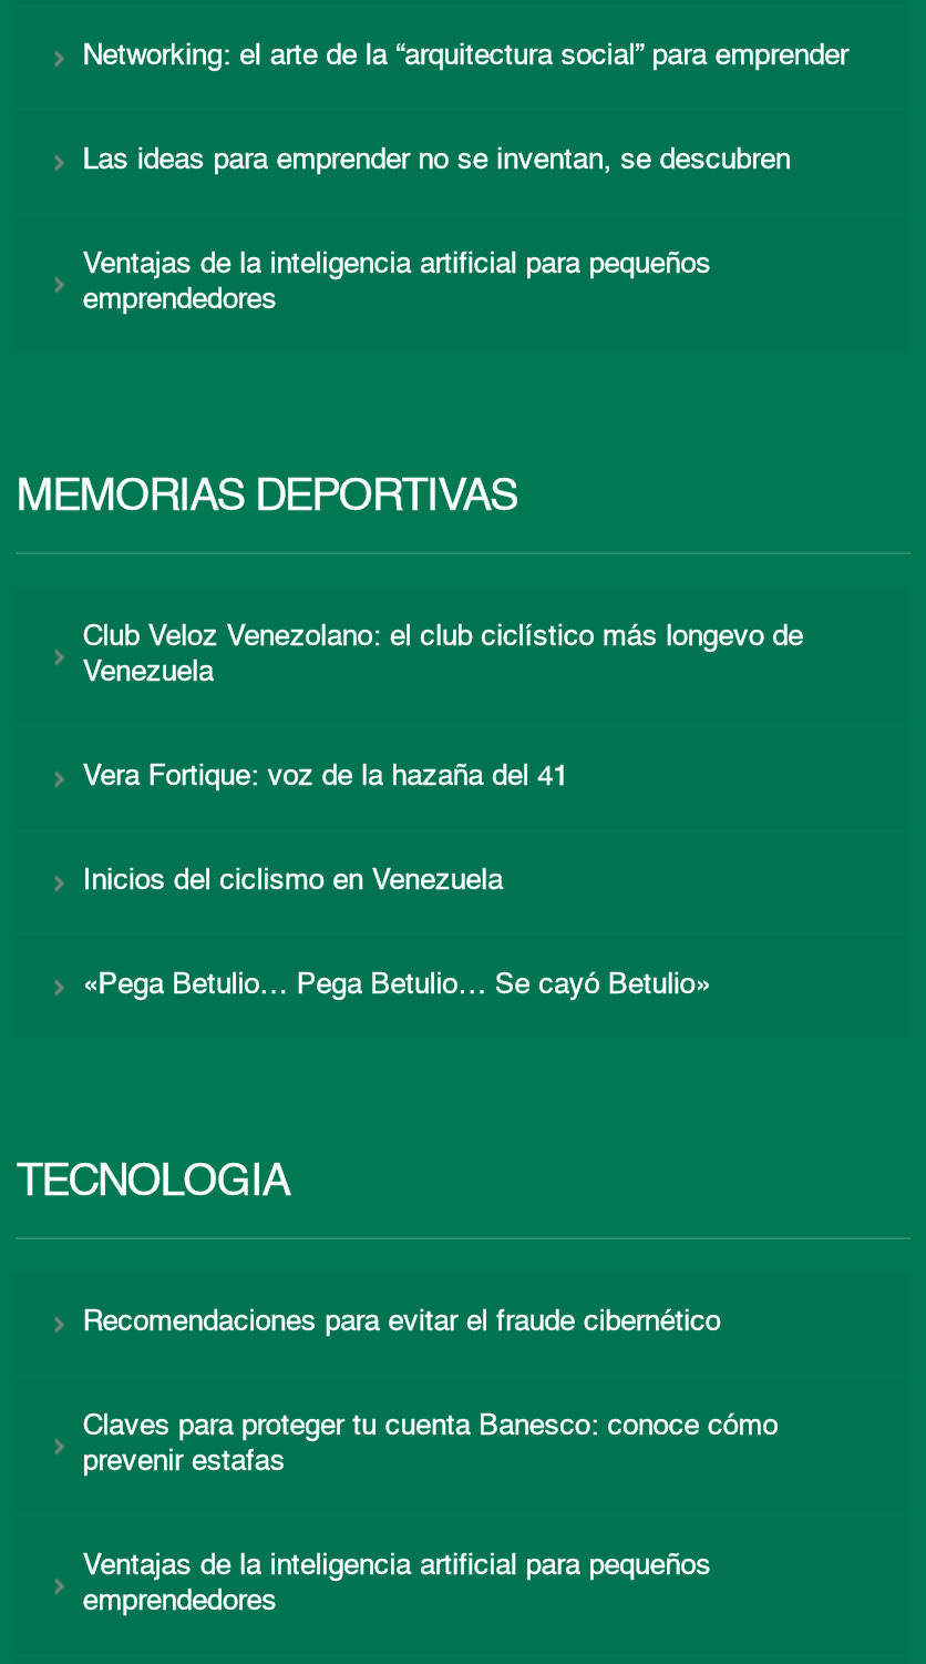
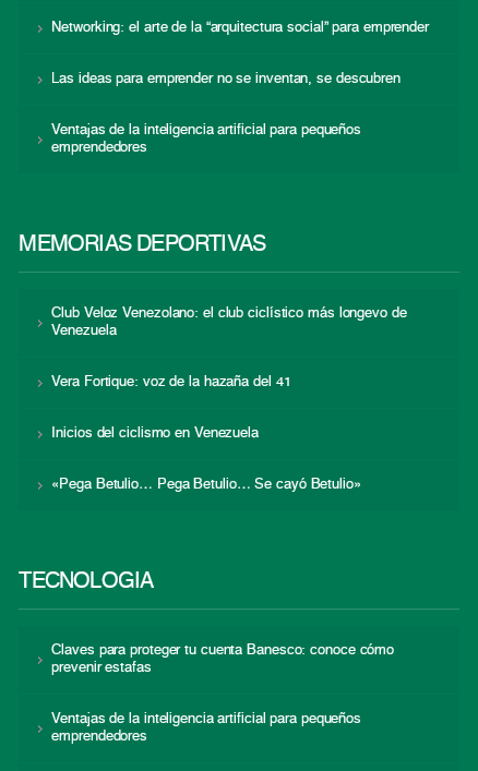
- Recomendaciones para evitar el fraude cibernético
